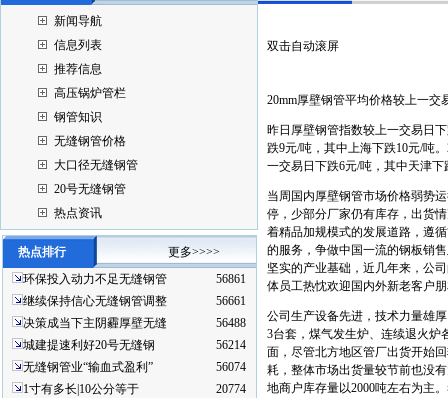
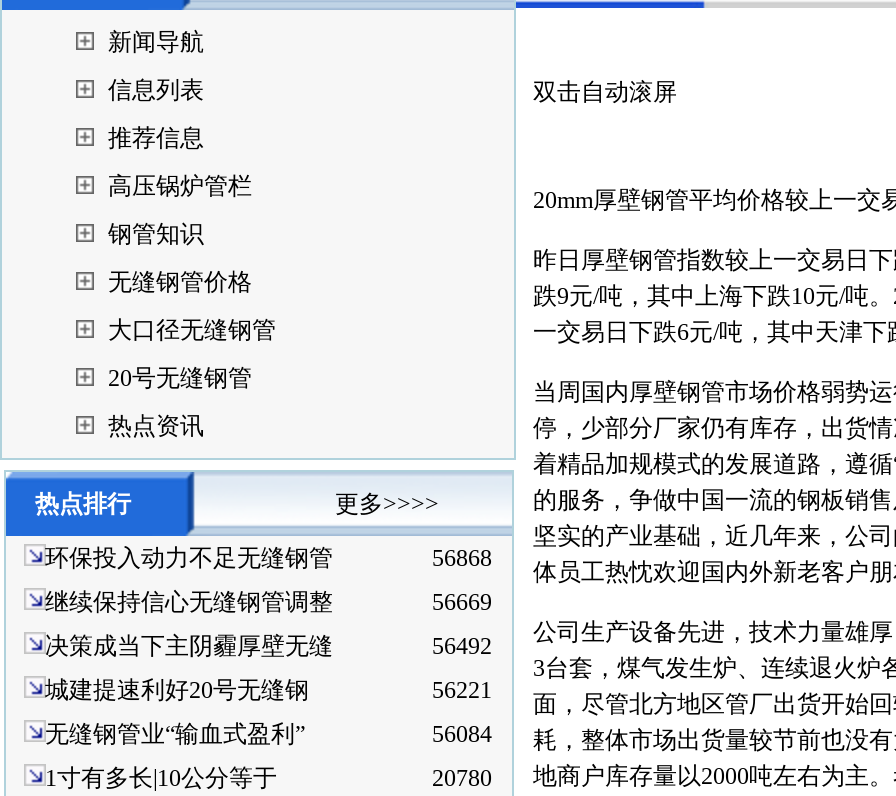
- 56861
+ 56868

- 56661
+ 56669

- 56488
+ 56492

- 56214
+ 56221

- 56074
+ 56084

- 20774
+ 20780
